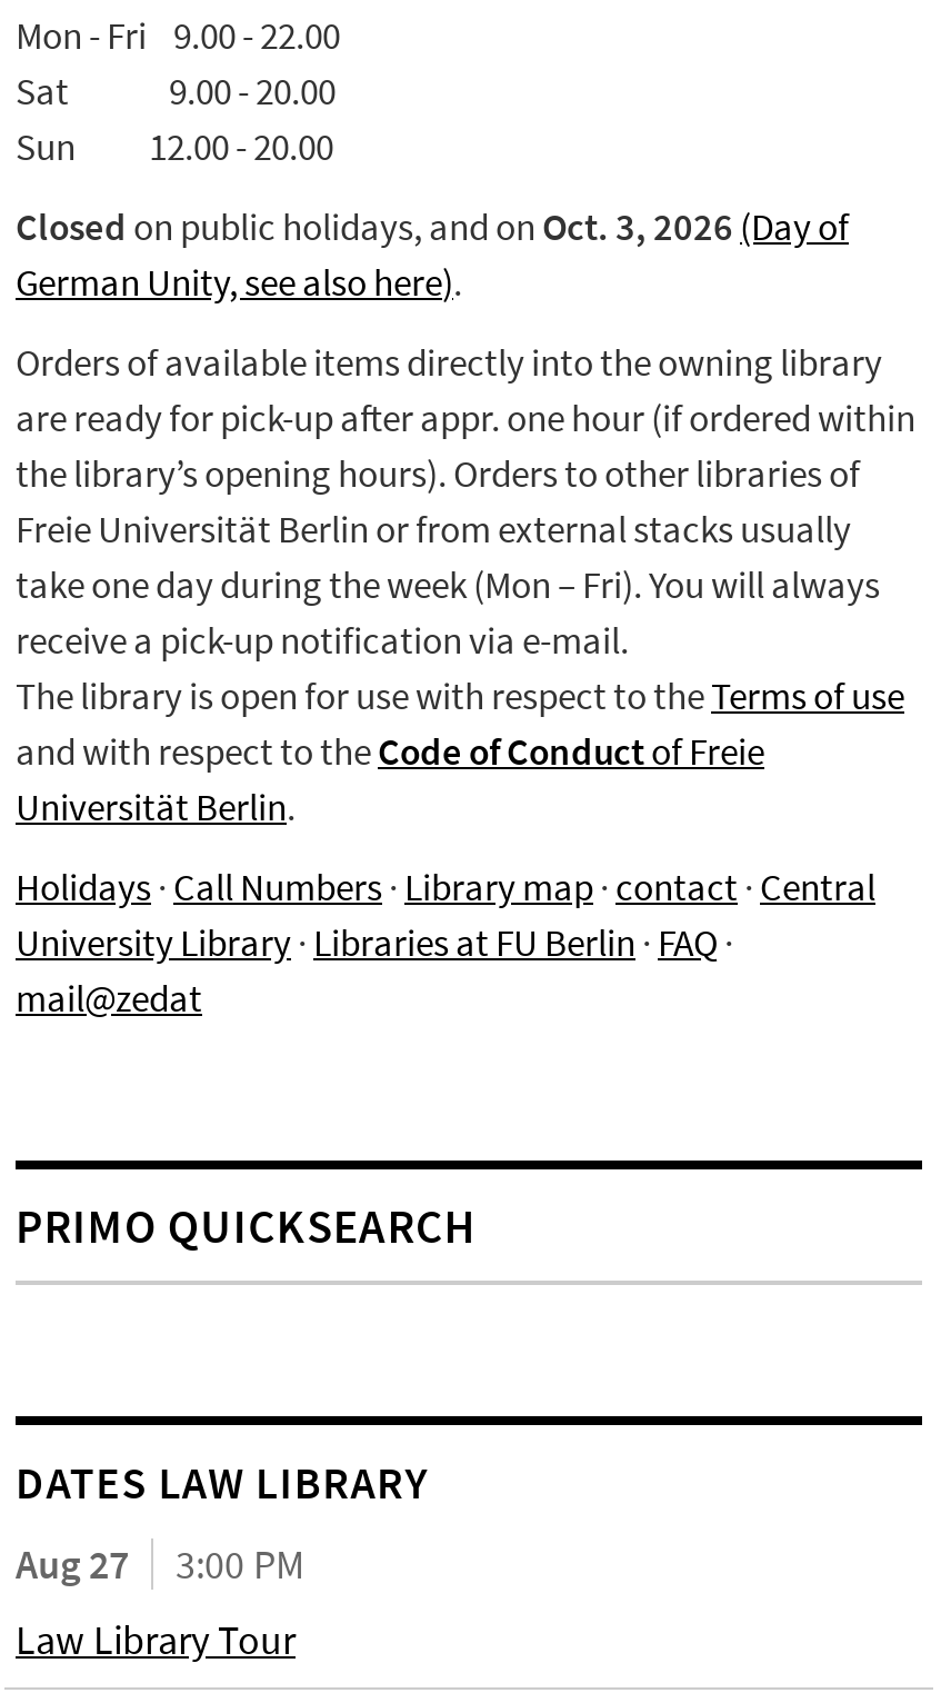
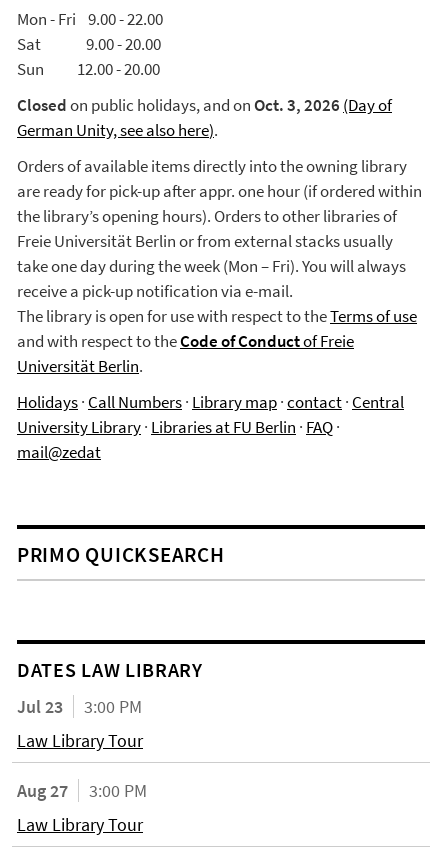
+ Jul 23
+ 3:00 PM
+ Law Library Tour
